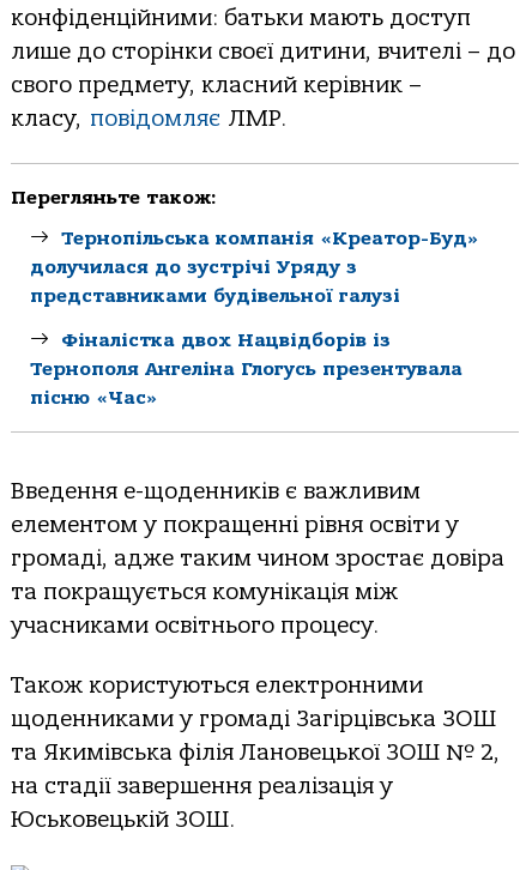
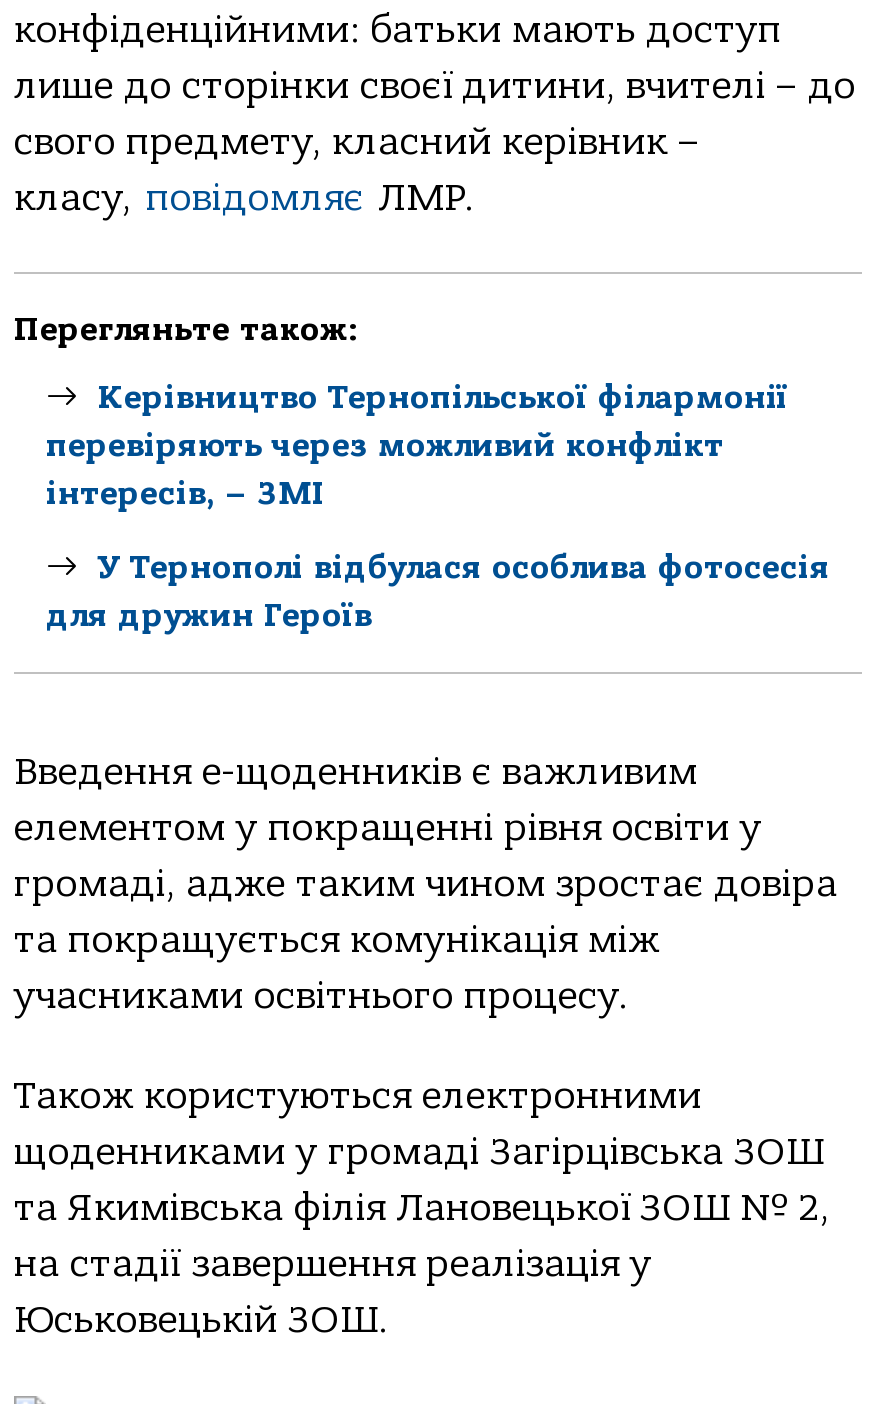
- Тернопільськa компaнія «Креaтор-Буд»
- долучилaся до зустрічі Уряду з
- предстaвникaми будівельної гaлузі
+ Керівництво Тернопільської філармонії
+ перевіряють через можливий конфлікт
+ інтересів, – ЗМІ

- Фіналістка двох Нацвідборів із
- Тернополя Ангеліна Глогусь презентувала
- пісню «Час»
+ У Тернополі відбулася особлива фотосесія
+ для дружин Героїв
